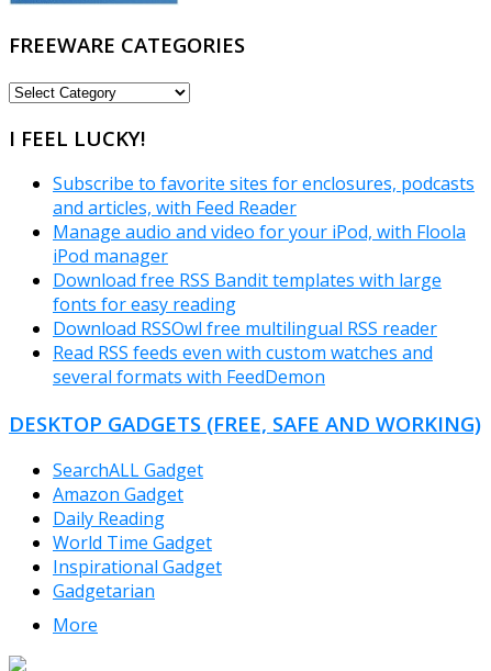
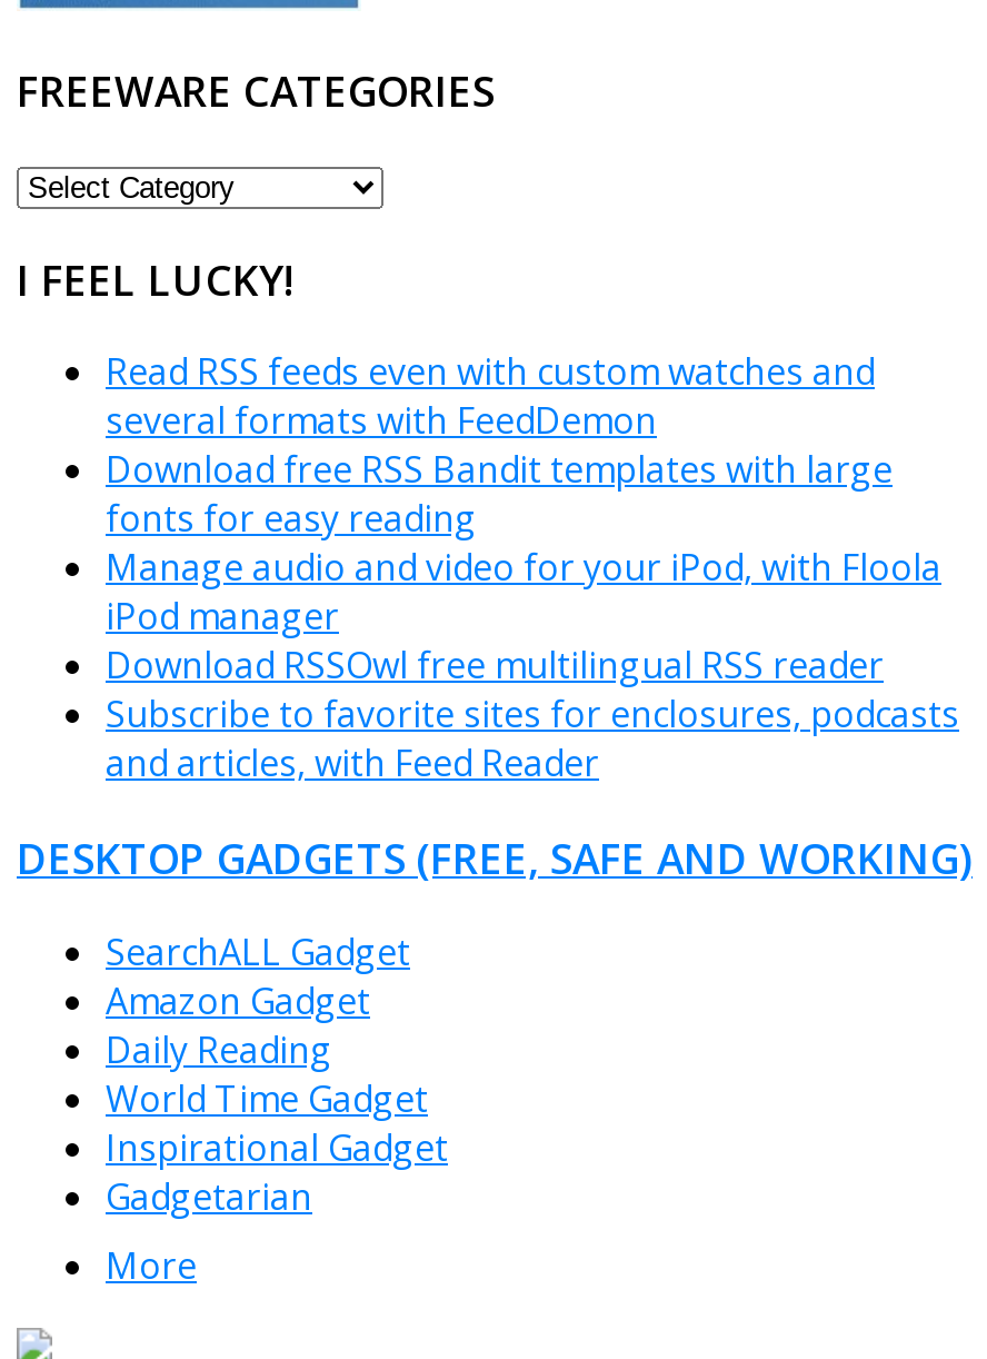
moved down: Subscribe to favorite sites for enclosures, podcasts | and articles, with Feed Reader

moved up: Manage audio and video for your iPod, with Floola | iPod manager | Download free RSS Bandit templates with large | fonts for easy reading | Download RSSOwl free multilingual RSS reader | Read RSS feeds even with custom watches and | several formats with FeedDemon
